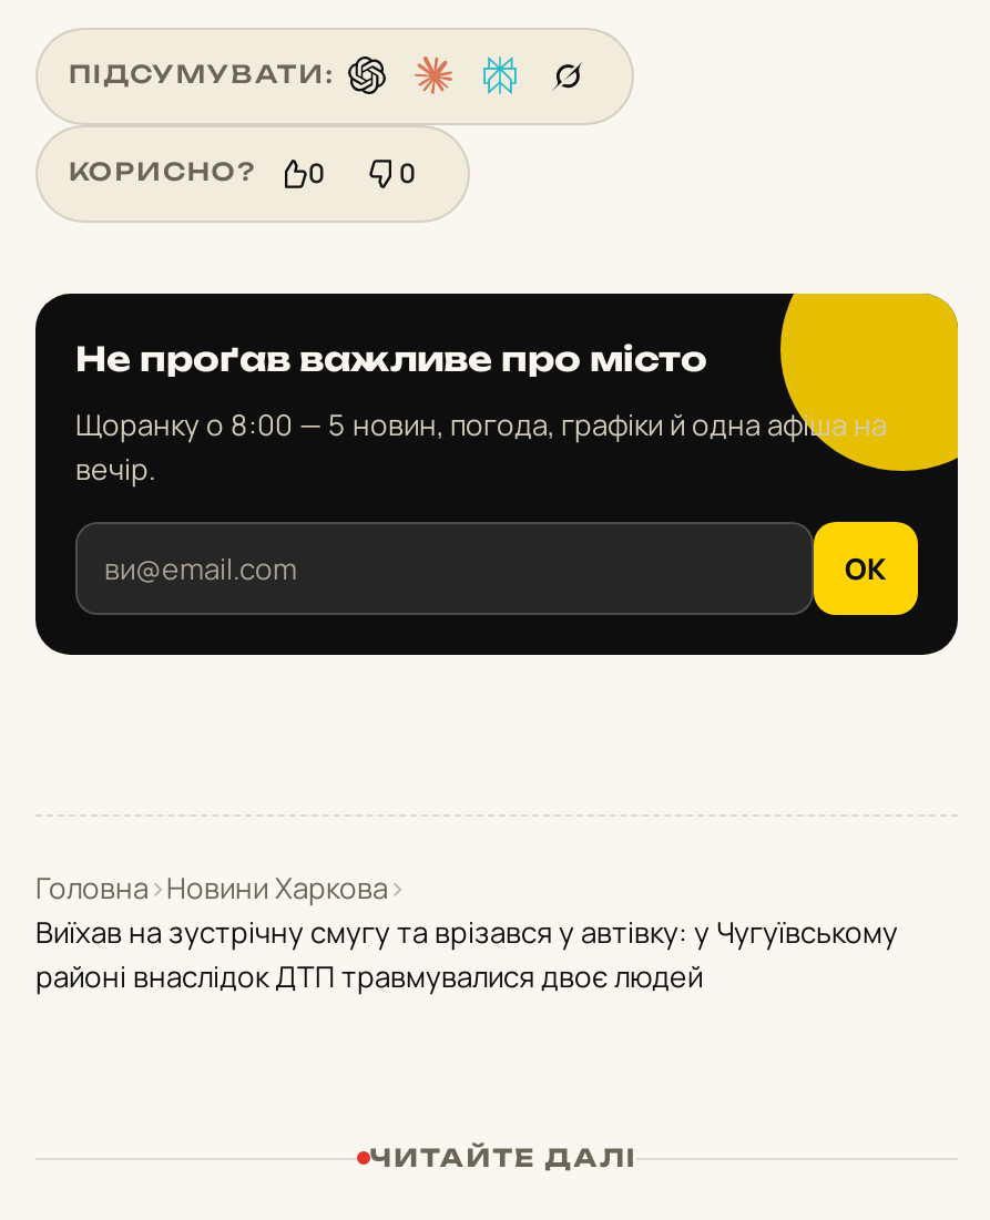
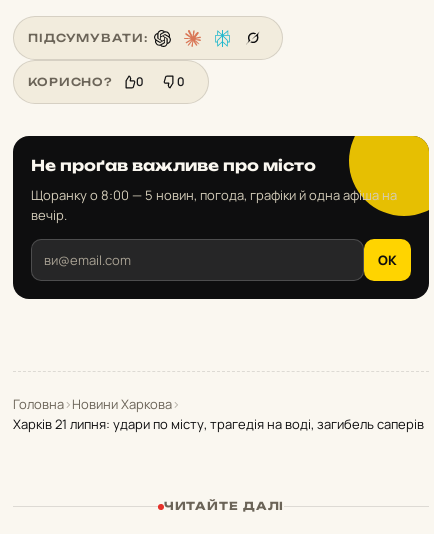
- Виїхав на зустрічну смугу та врізався у автівку: у Чугуївському
- районі внаслідок ДТП травмувалися двоє людей
+ Харків 21 липня: удари по місту, трагедія на воді, загибель саперів
